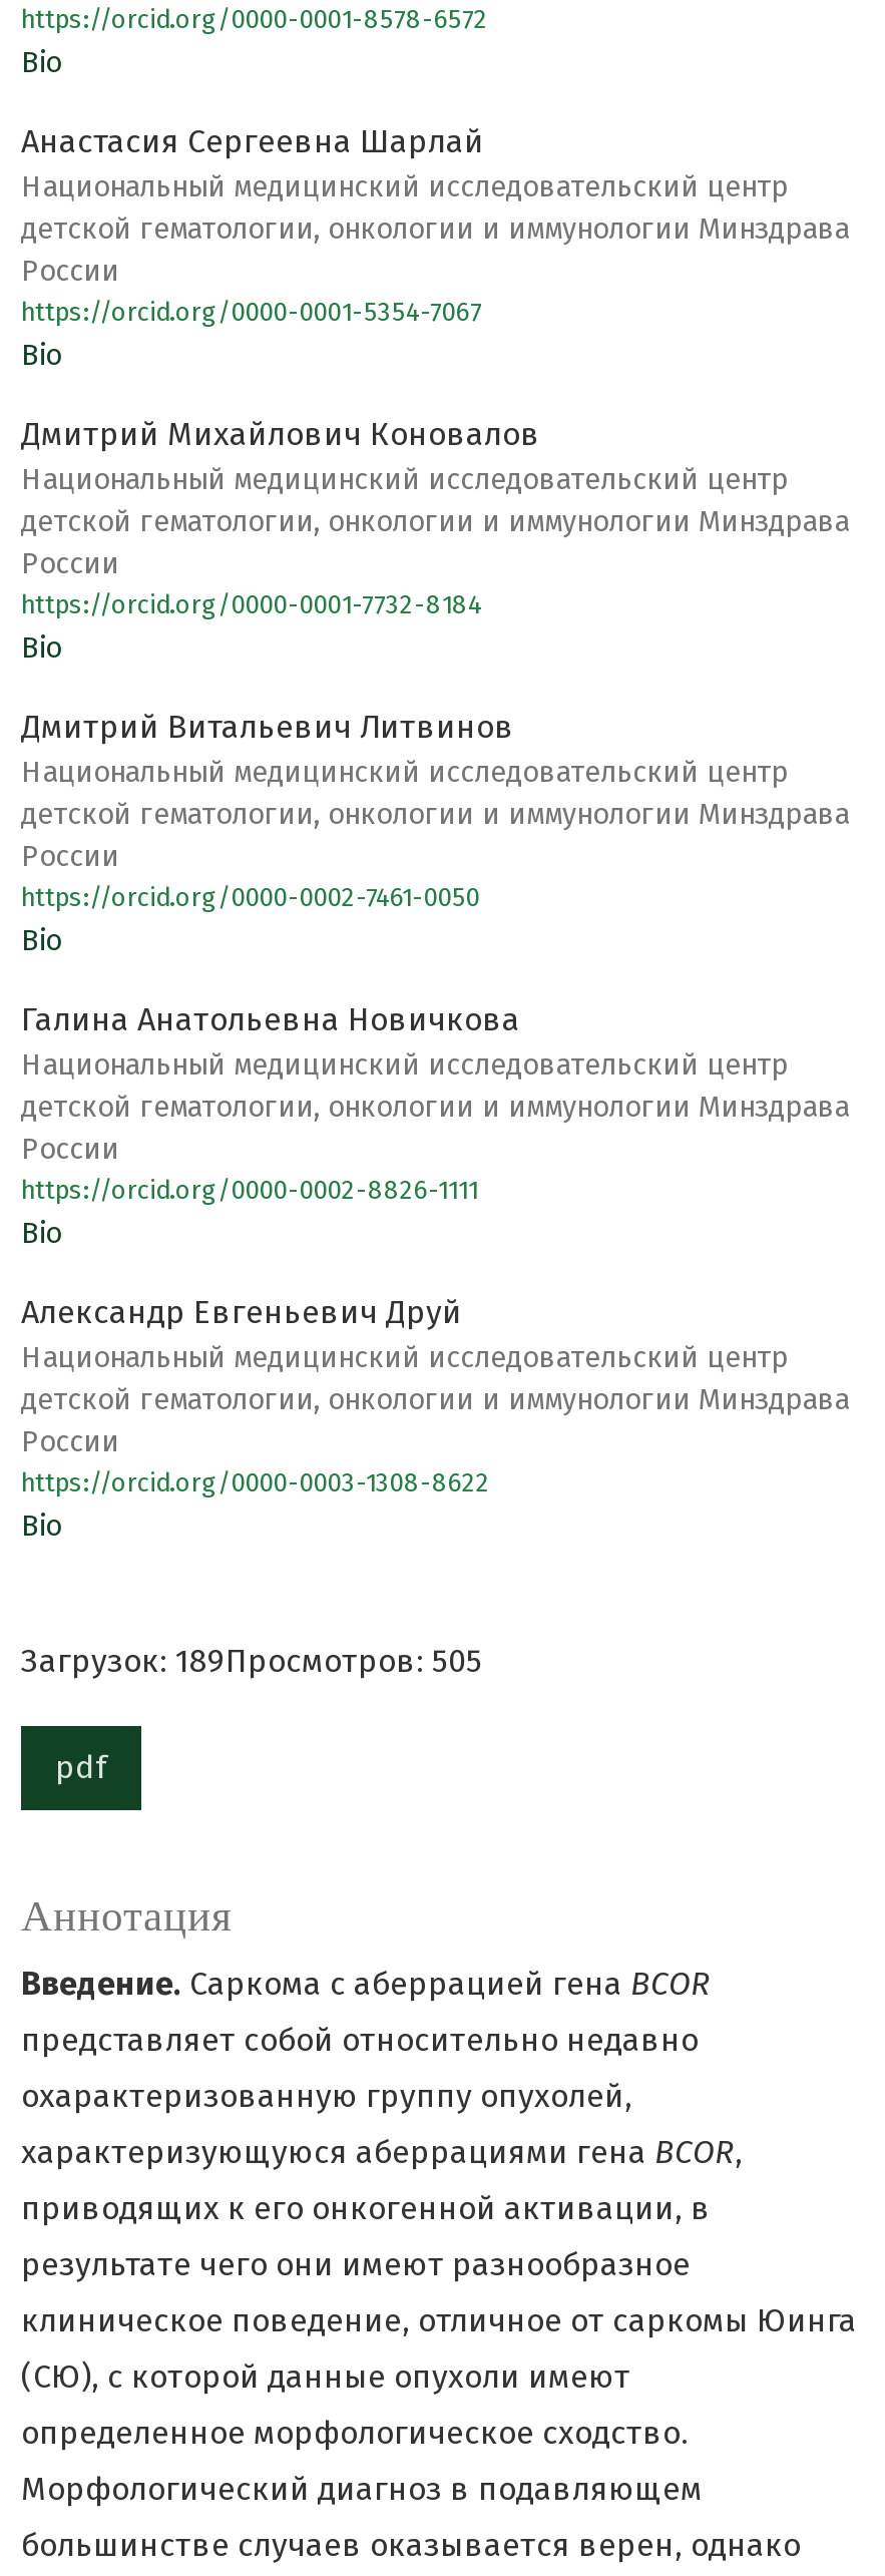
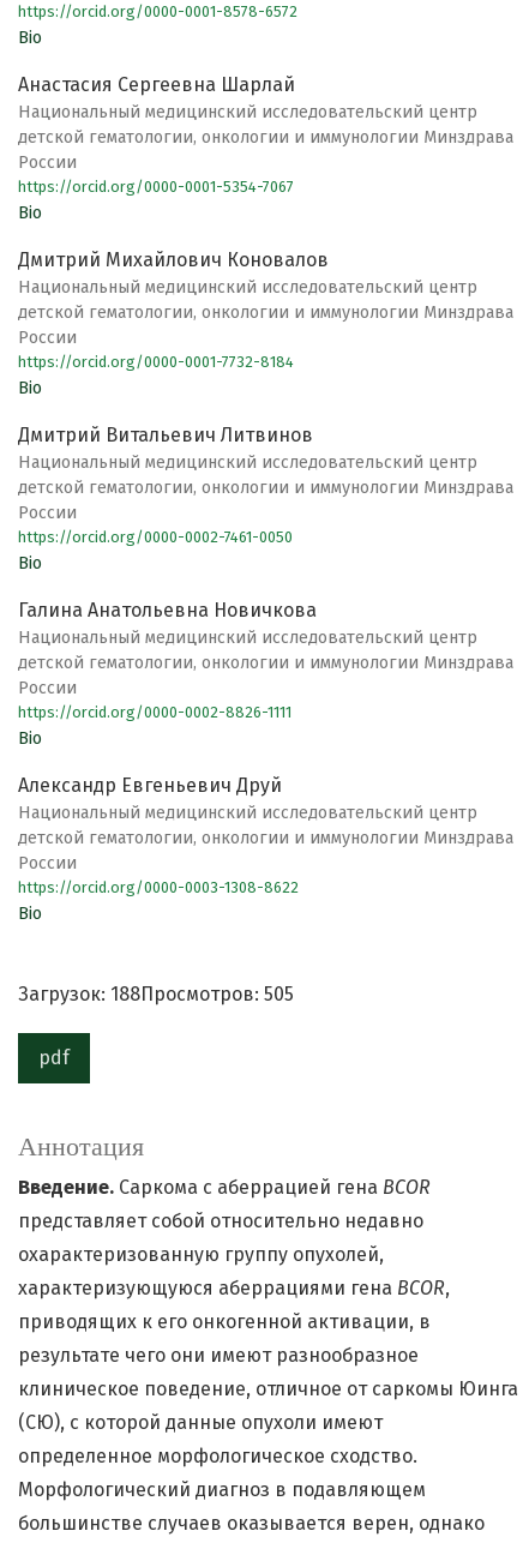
- Загрузок: 189Просмотров: 505
+ Загрузок: 188Просмотров: 505
